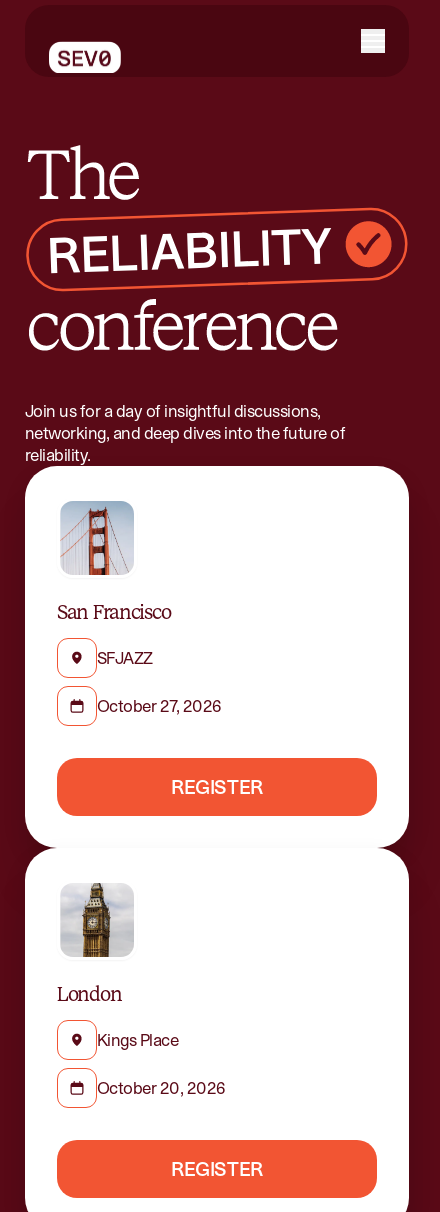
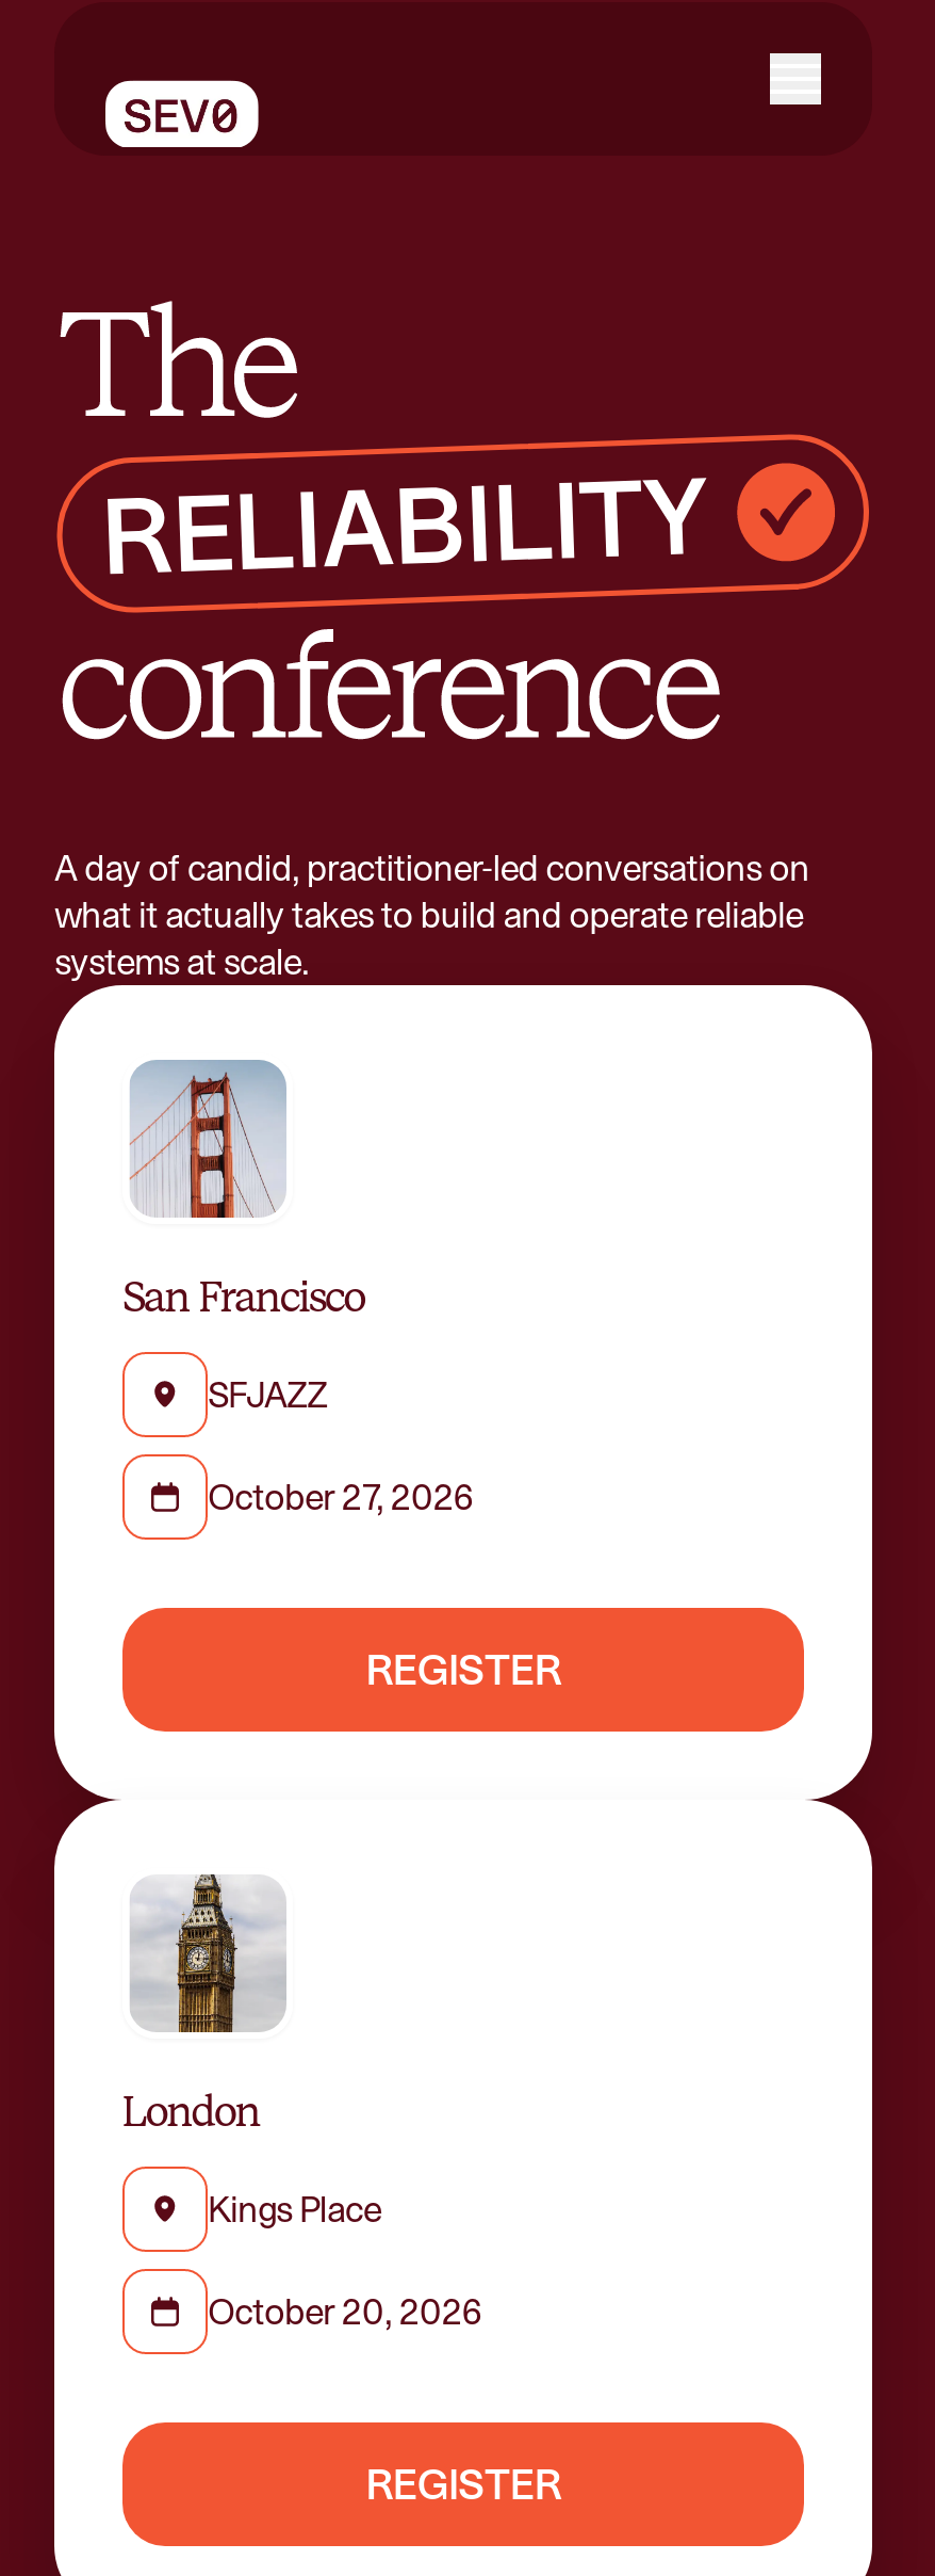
- Join us for a day of insightful discussions,
- networking, and deep dives into the future of
- reliability.
+ A day of candid, practitioner-led conversations on
+ what it actually takes to build and operate reliable
+ systems at scale.
